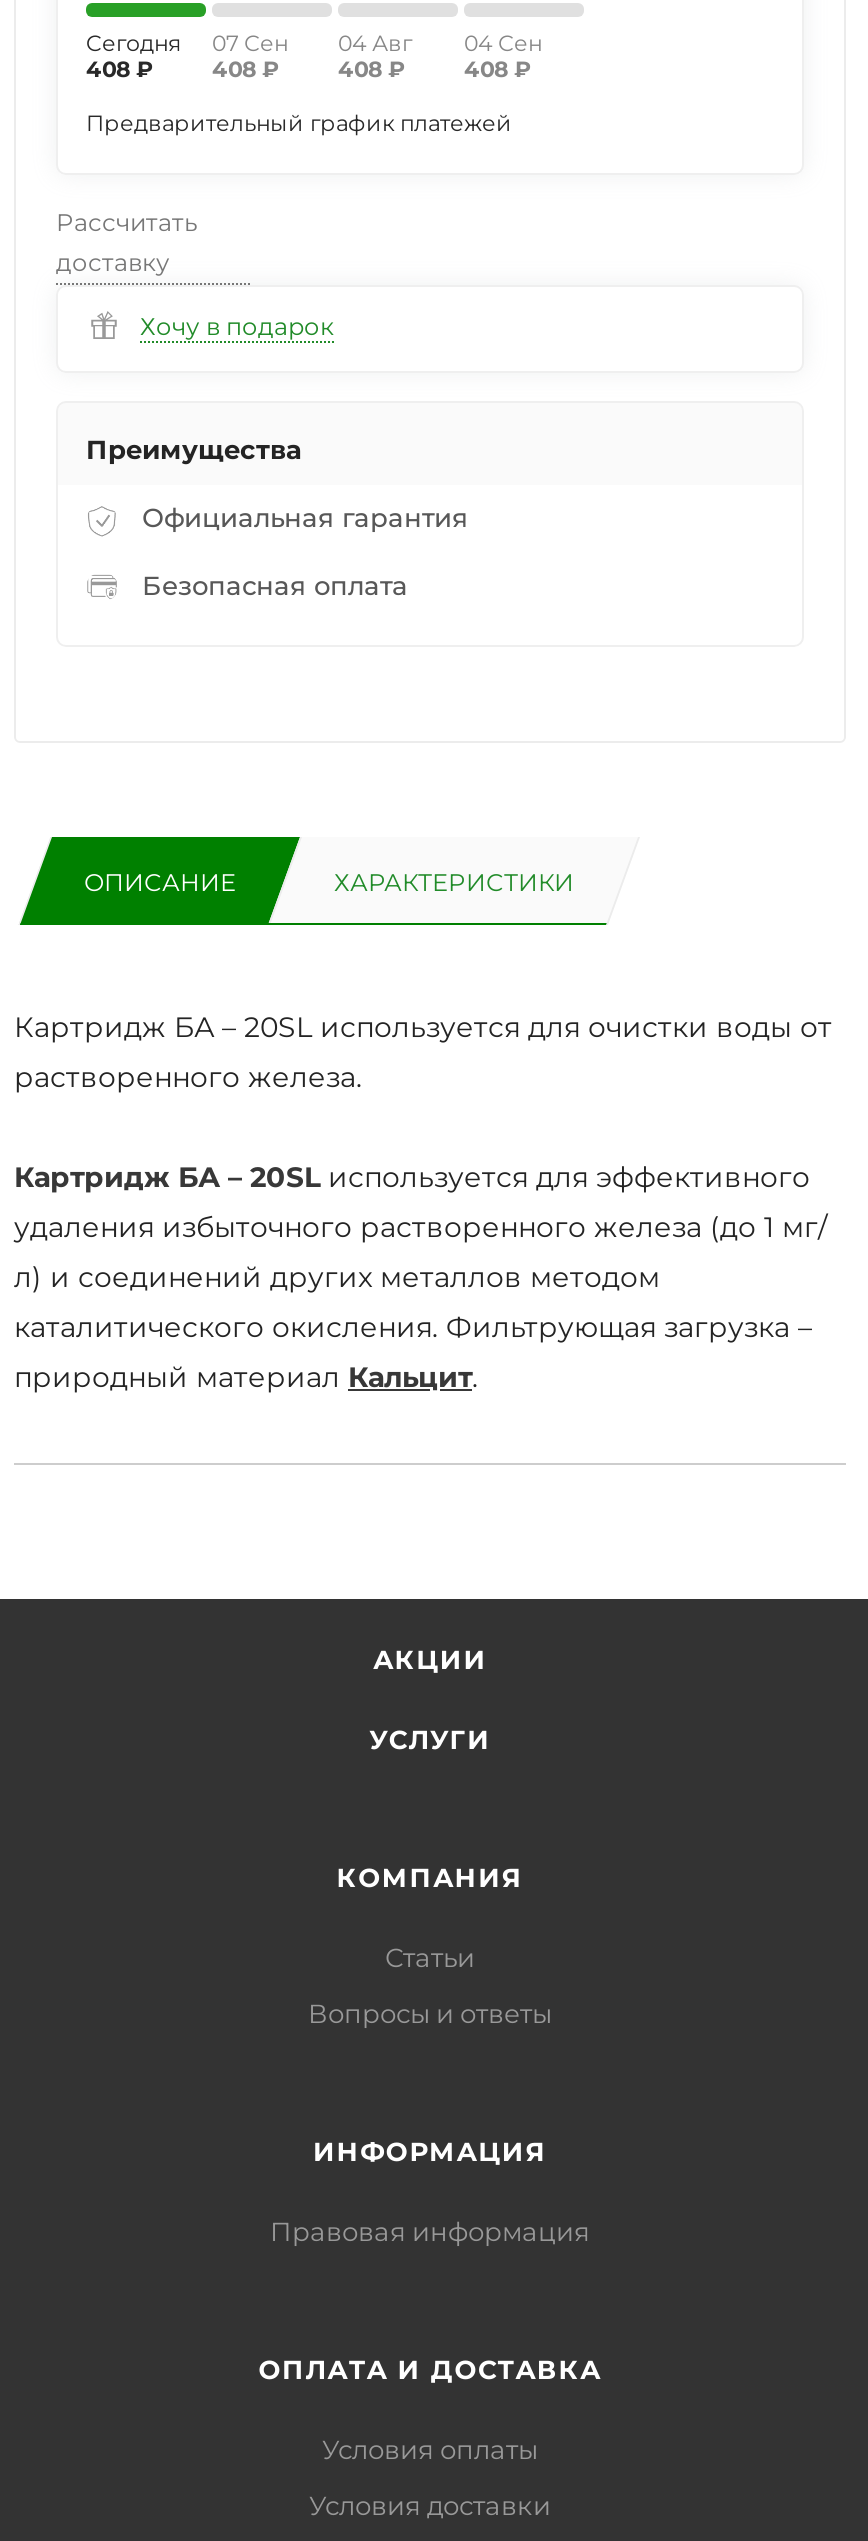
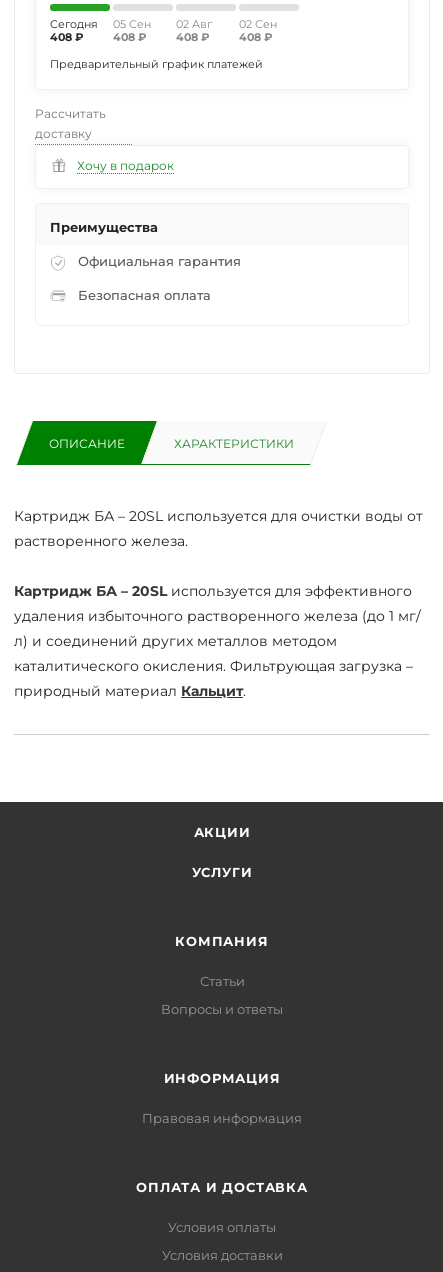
- 07 Сен
+ 05 Сен

- 04 Авг
+ 02 Авг

- 04 Сен
+ 02 Сен
